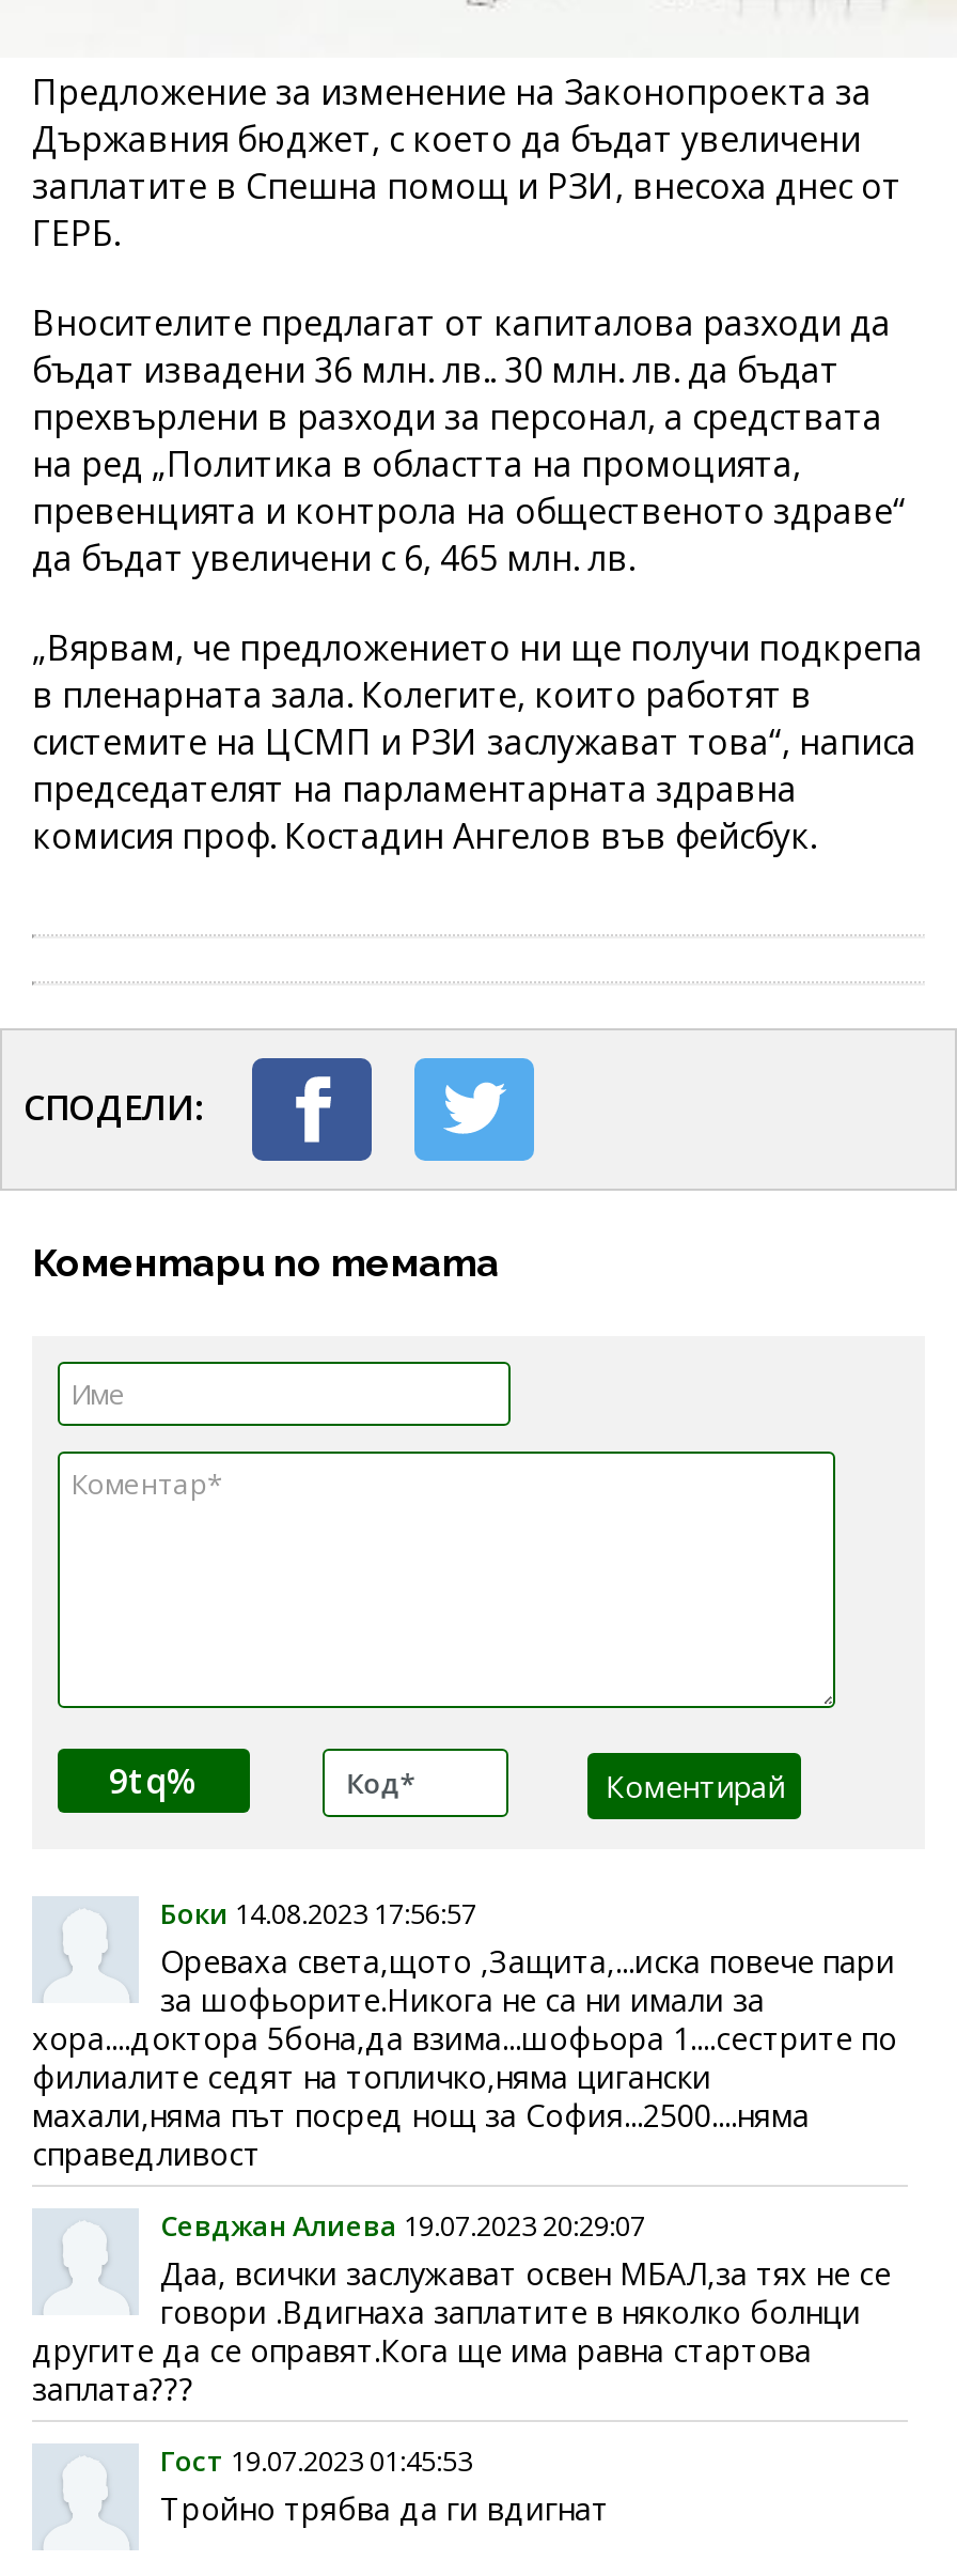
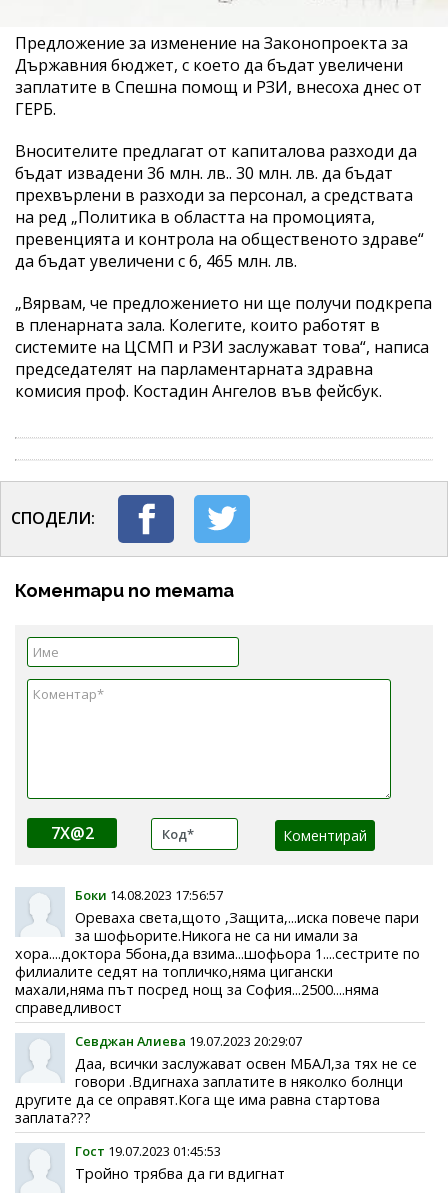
- 9tq%
+ 7X@2
